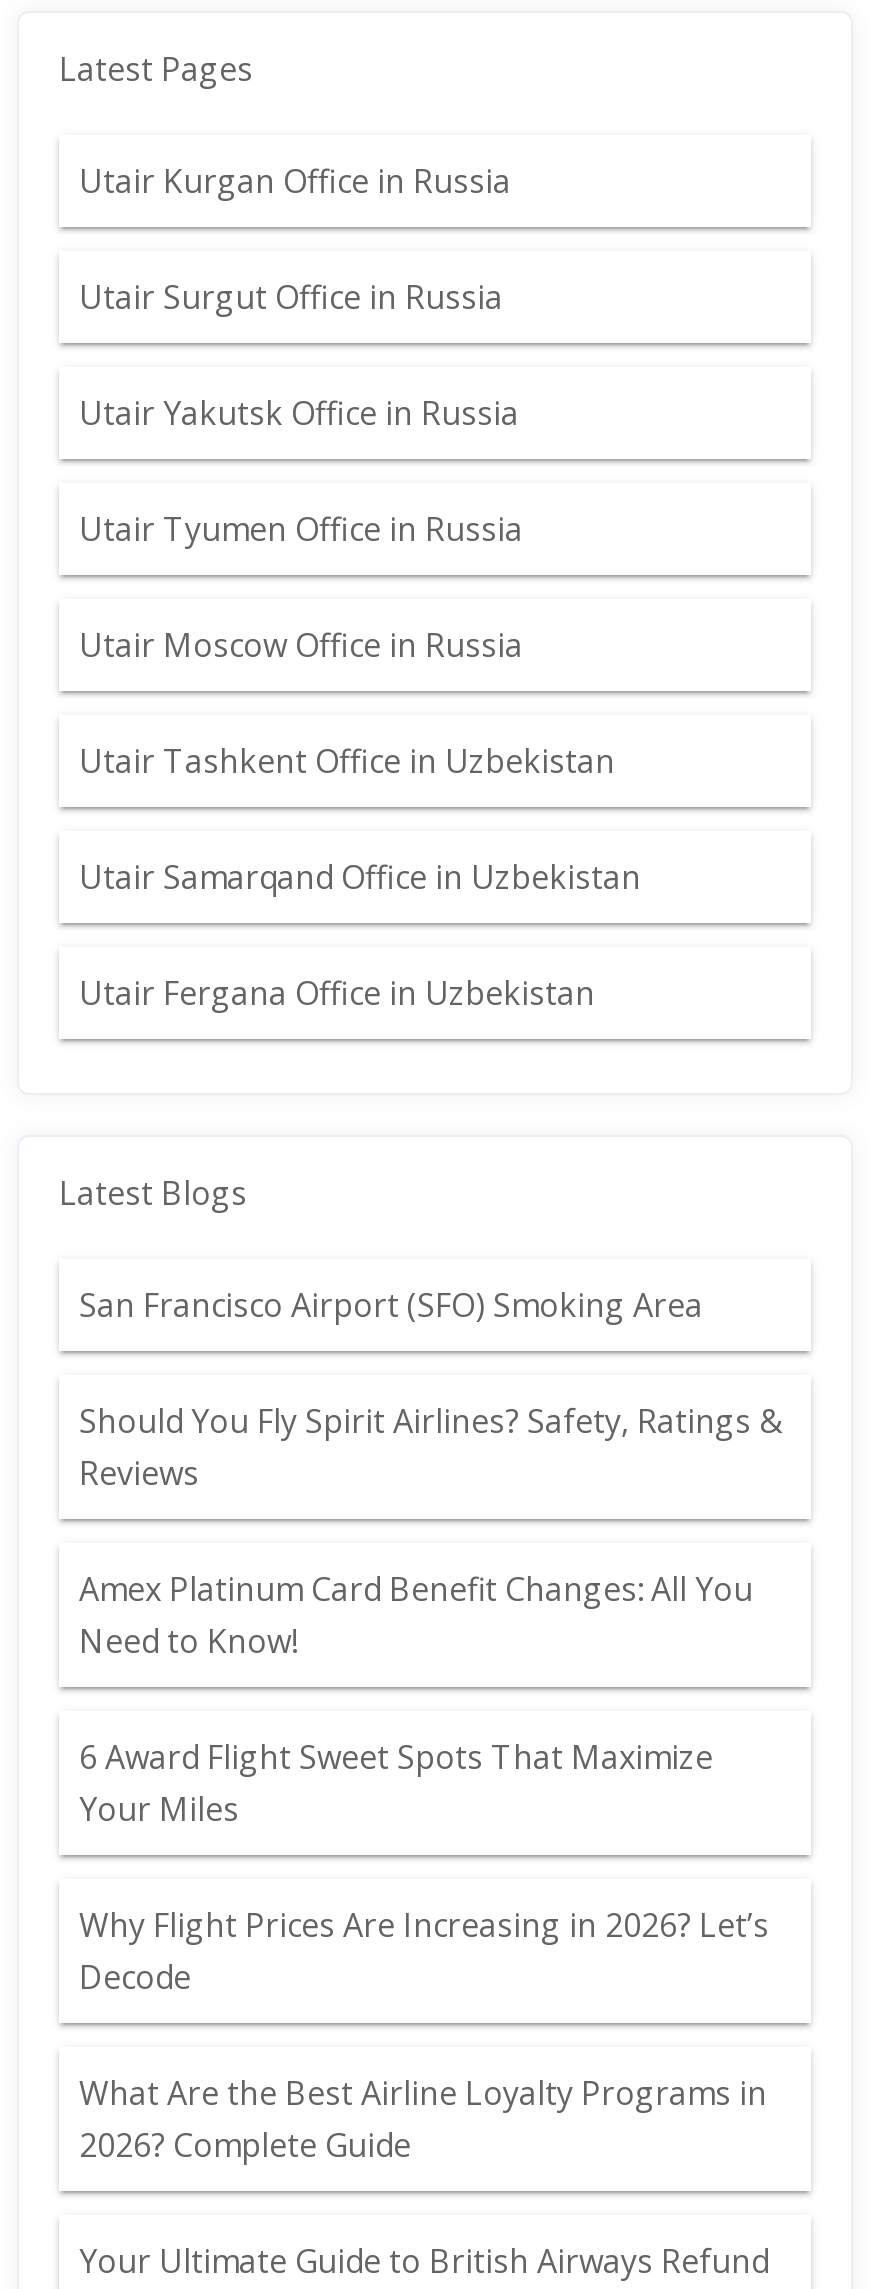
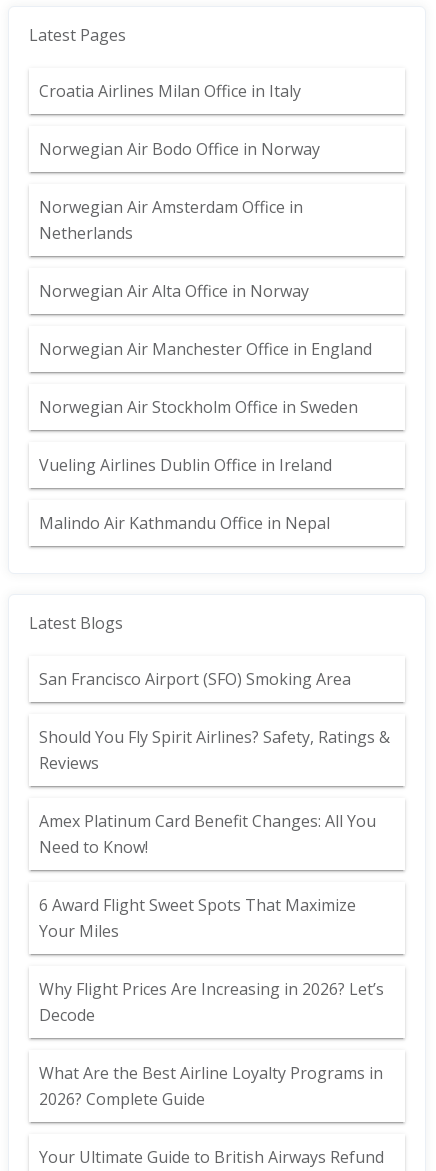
- Utair Kurgan Office in Russia
+ Croatia Airlines Milan Office in Italy

- Utair Surgut Office in Russia
+ Norwegian Air Bodo Office in Norway

- Utair Yakutsk Office in Russia
+ Norwegian Air Amsterdam Office in
+ Netherlands

- Utair Tyumen Office in Russia
+ Norwegian Air Alta Office in Norway

- Utair Moscow Office in Russia
+ Norwegian Air Manchester Office in England

- Utair Tashkent Office in Uzbekistan
+ Norwegian Air Stockholm Office in Sweden

- Utair Samarqand Office in Uzbekistan
+ Vueling Airlines Dublin Office in Ireland

- Utair Fergana Office in Uzbekistan
+ Malindo Air Kathmandu Office in Nepal
